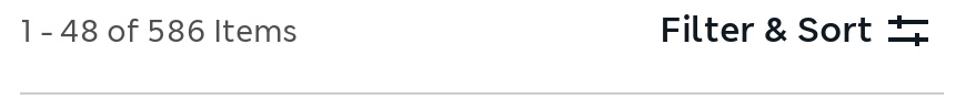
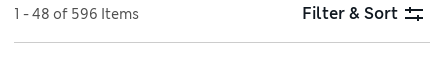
- 1 - 48 of 586 Items
+ 1 - 48 of 596 Items
